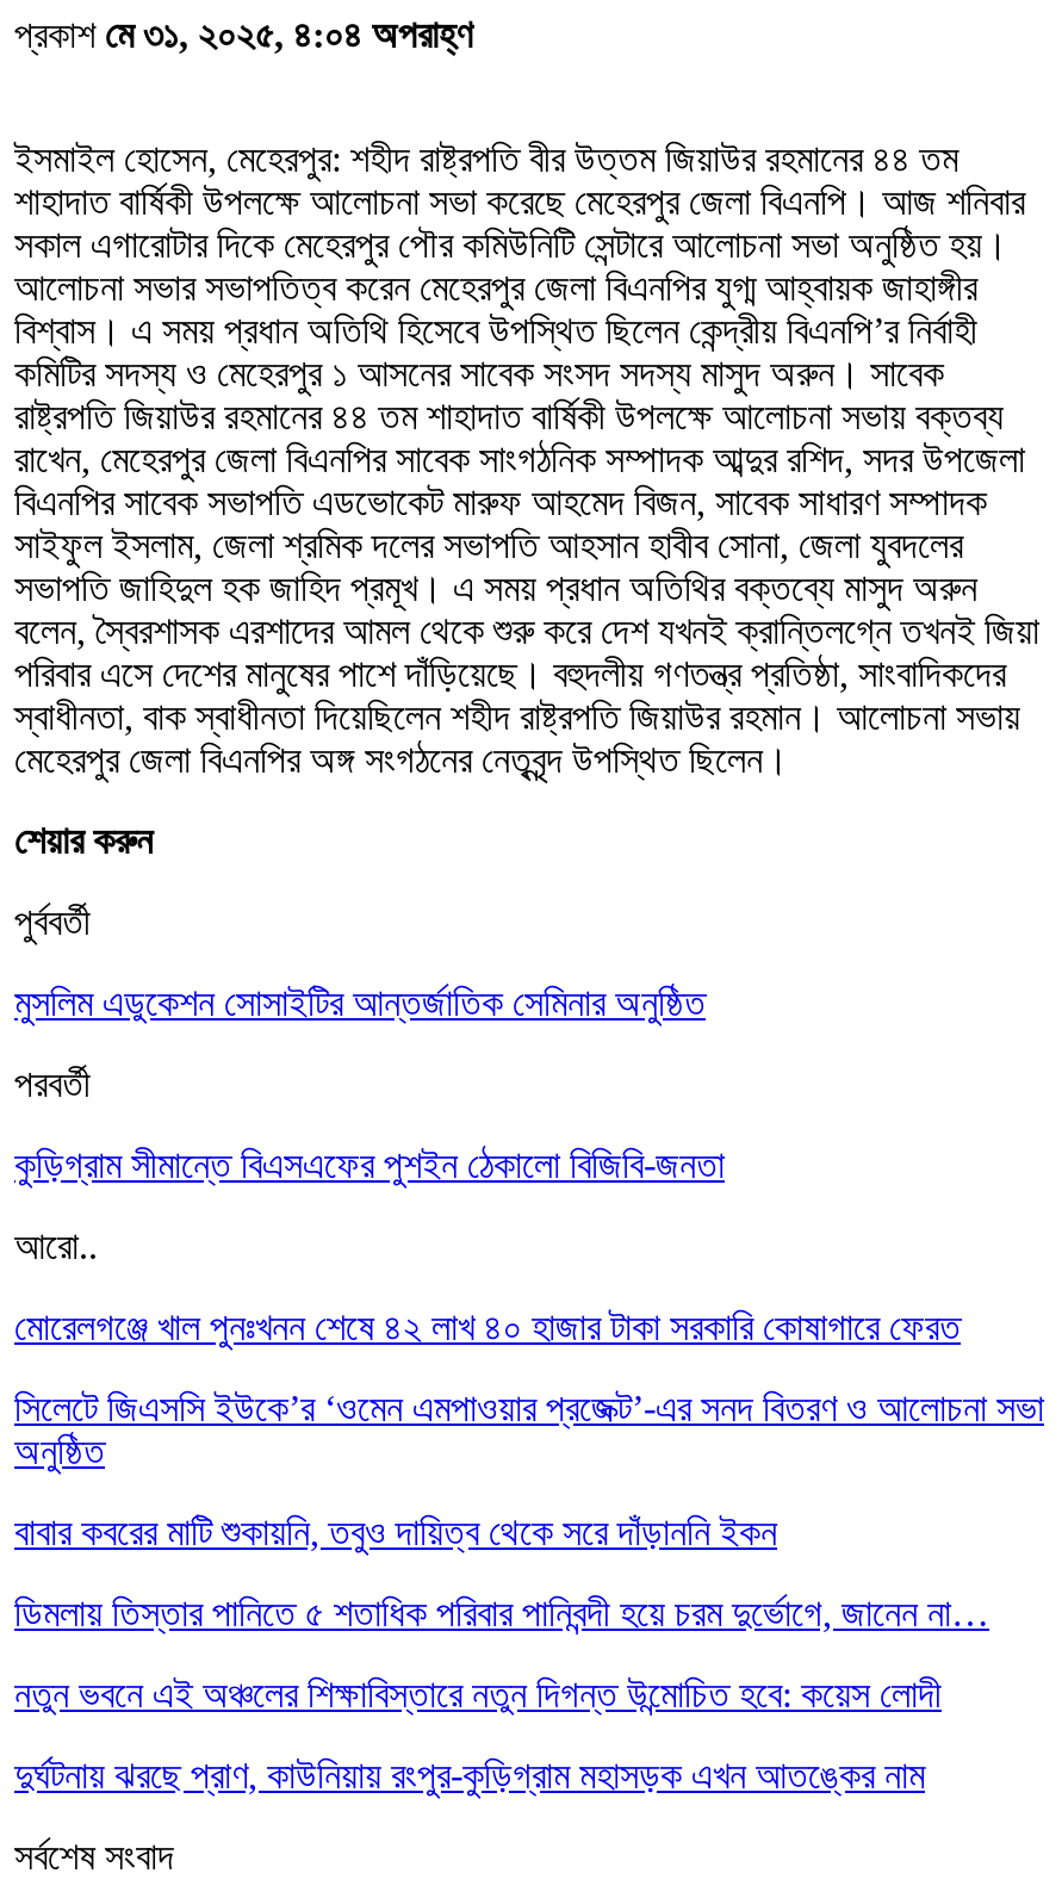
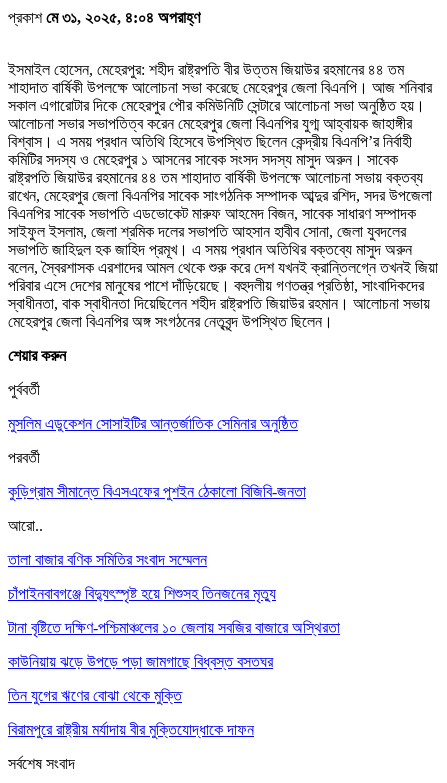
- মোরেলগঞ্জে খাল পুনঃখনন শেষে ৪২ লাখ ৪০ হাজার টাকা সরকারি কোষাগারে ফেরত
+ তালা বাজার বণিক সমিতির সংবাদ সম্মেলন

- সিলেটে জিএসসি ইউকে’র ‘ওমেন এমপাওয়ার প্রজেক্ট’-এর সনদ বিতরণ ও আলোচনা সভা
- অনুষ্ঠিত
+ চাঁপাইনবাবগঞ্জে বিদ্যুৎস্পৃষ্ট হয়ে শিশুসহ তিনজনের মৃত্যু

- বাবার কবরের মাটি শুকায়নি, তবুও দায়িত্ব থেকে সরে দাঁড়াননি ইকন
+ টানা বৃষ্টিতে দক্ষিণ-পশ্চিমাঞ্চলের ১০ জেলায় সবজির বাজারে অস্থিরতা

- ডিমলায় তিস্তার পানিতে ৫ শতাধিক পরিবার পানিবন্দী হয়ে চরম দুর্ভোগে, জানেন না…
+ কাউনিয়ায় ঝড়ে উপড়ে পড়া জামগাছে বিধ্বস্ত বসতঘর

- নতুন ভবনে এই অঞ্চলের শিক্ষাবিস্তারে নতুন দিগন্ত উন্মোচিত হবে: কয়েস লোদী
+ তিন যুগের ঋণের বোঝা থেকে মুক্তি

- দুর্ঘটনায় ঝরছে প্রাণ, কাউনিয়ায় রংপুর-কুড়িগ্রাম মহাসড়ক এখন আতঙ্কের নাম
+ বিরামপুরে রাষ্ট্রীয় মর্যাদায় বীর মুক্তিযোদ্ধাকে দাফন
